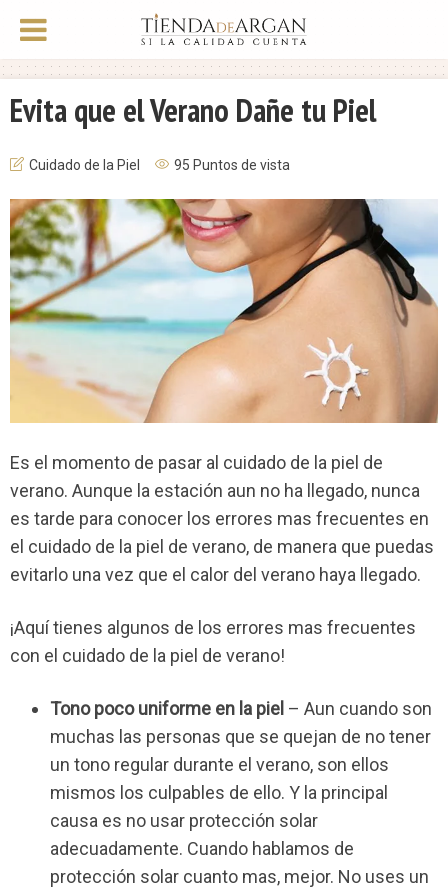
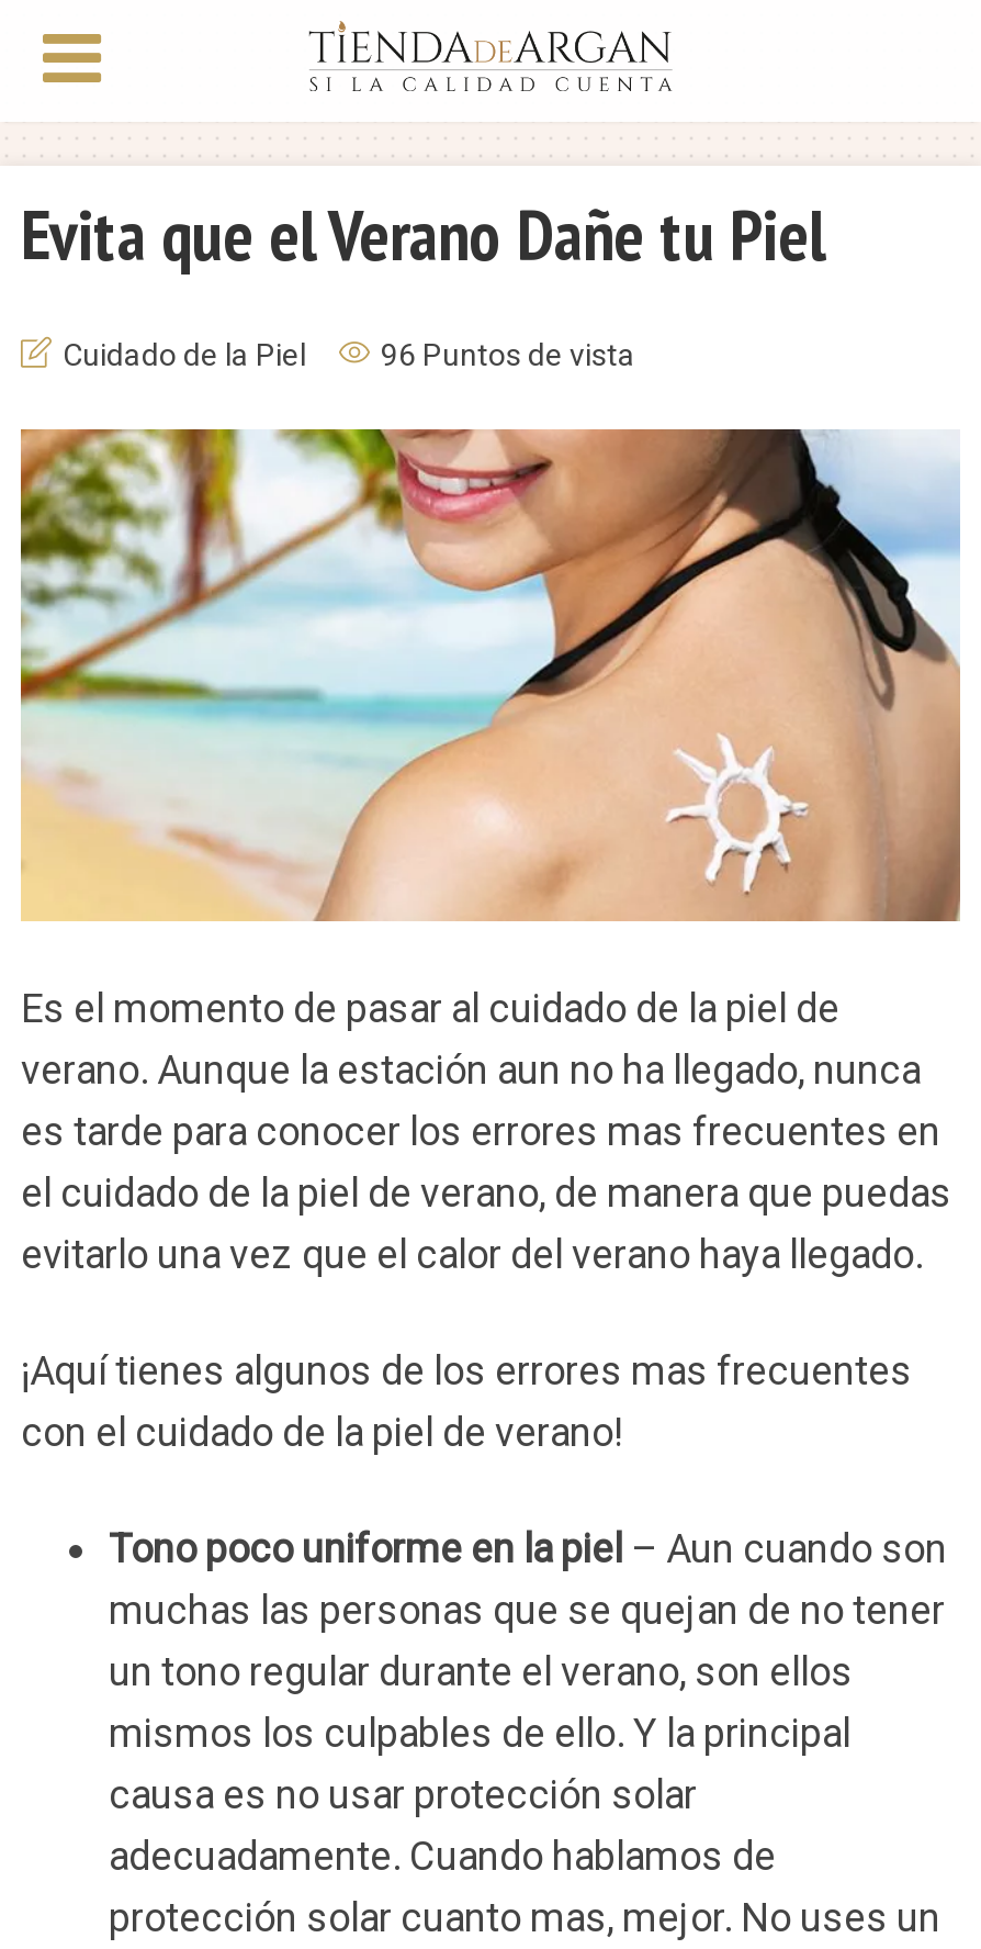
- 95 Puntos de vista
+ 96 Puntos de vista
